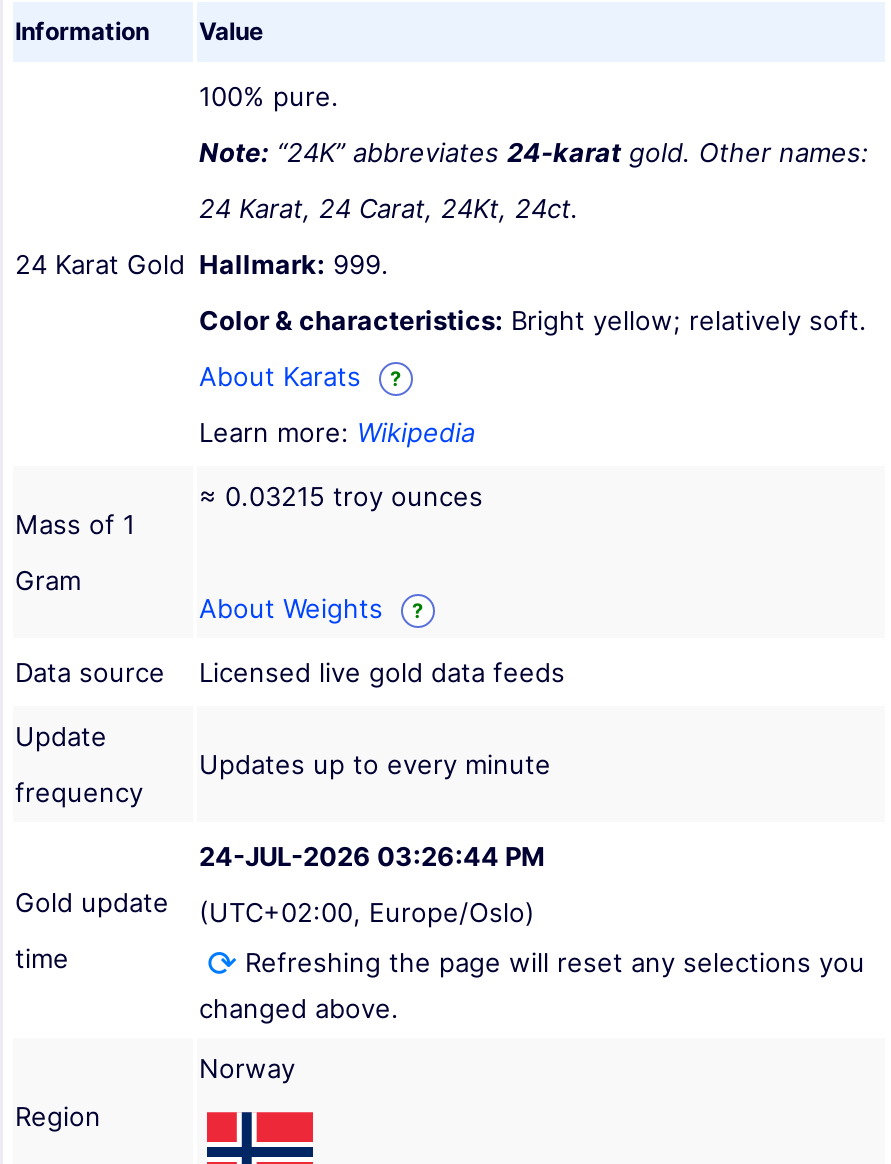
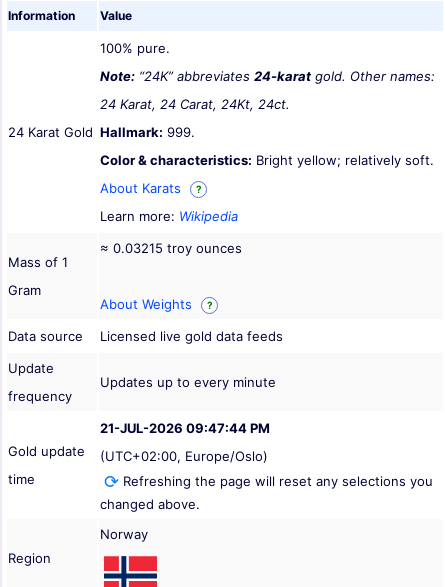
- 24-JUL-2026 03:26:44 PM
+ 21-JUL-2026 09:47:44 PM
